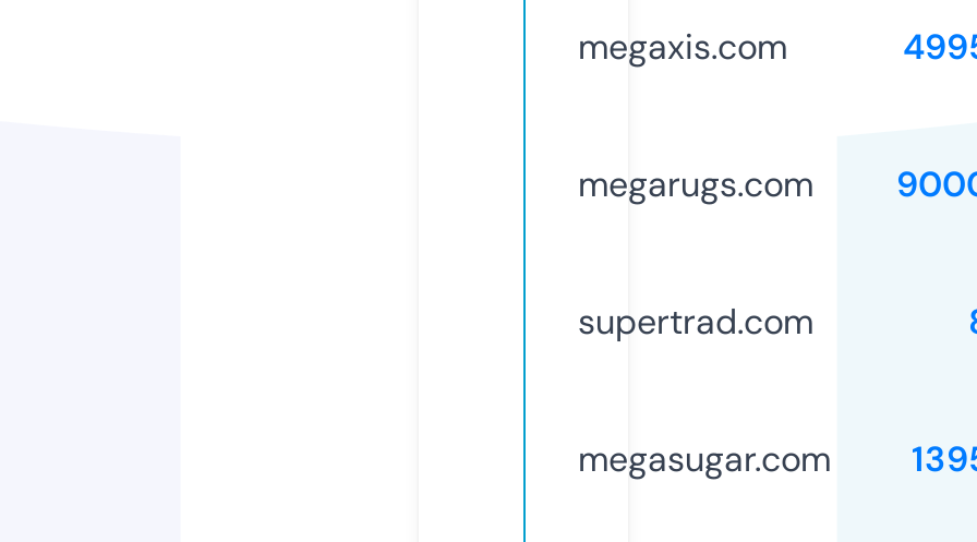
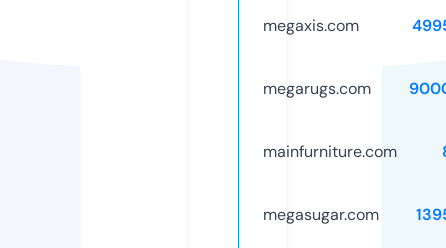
- supertrad.com
+ mainfurniture.com
